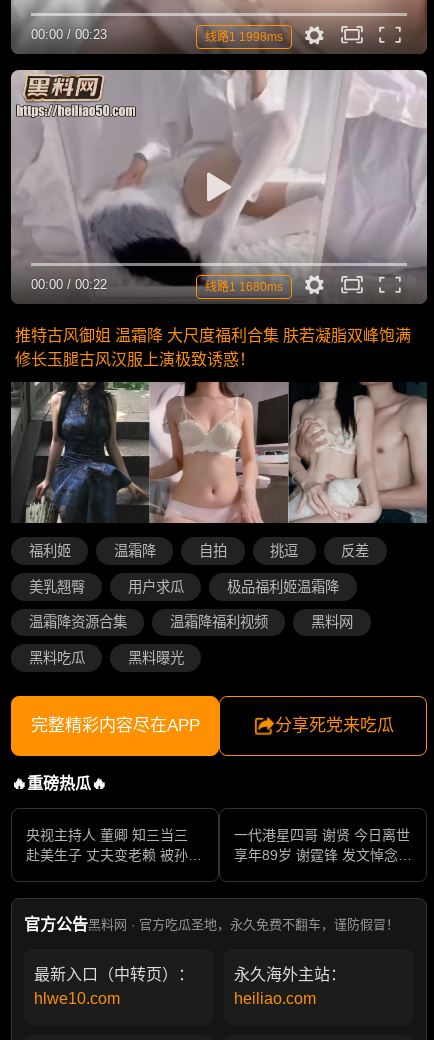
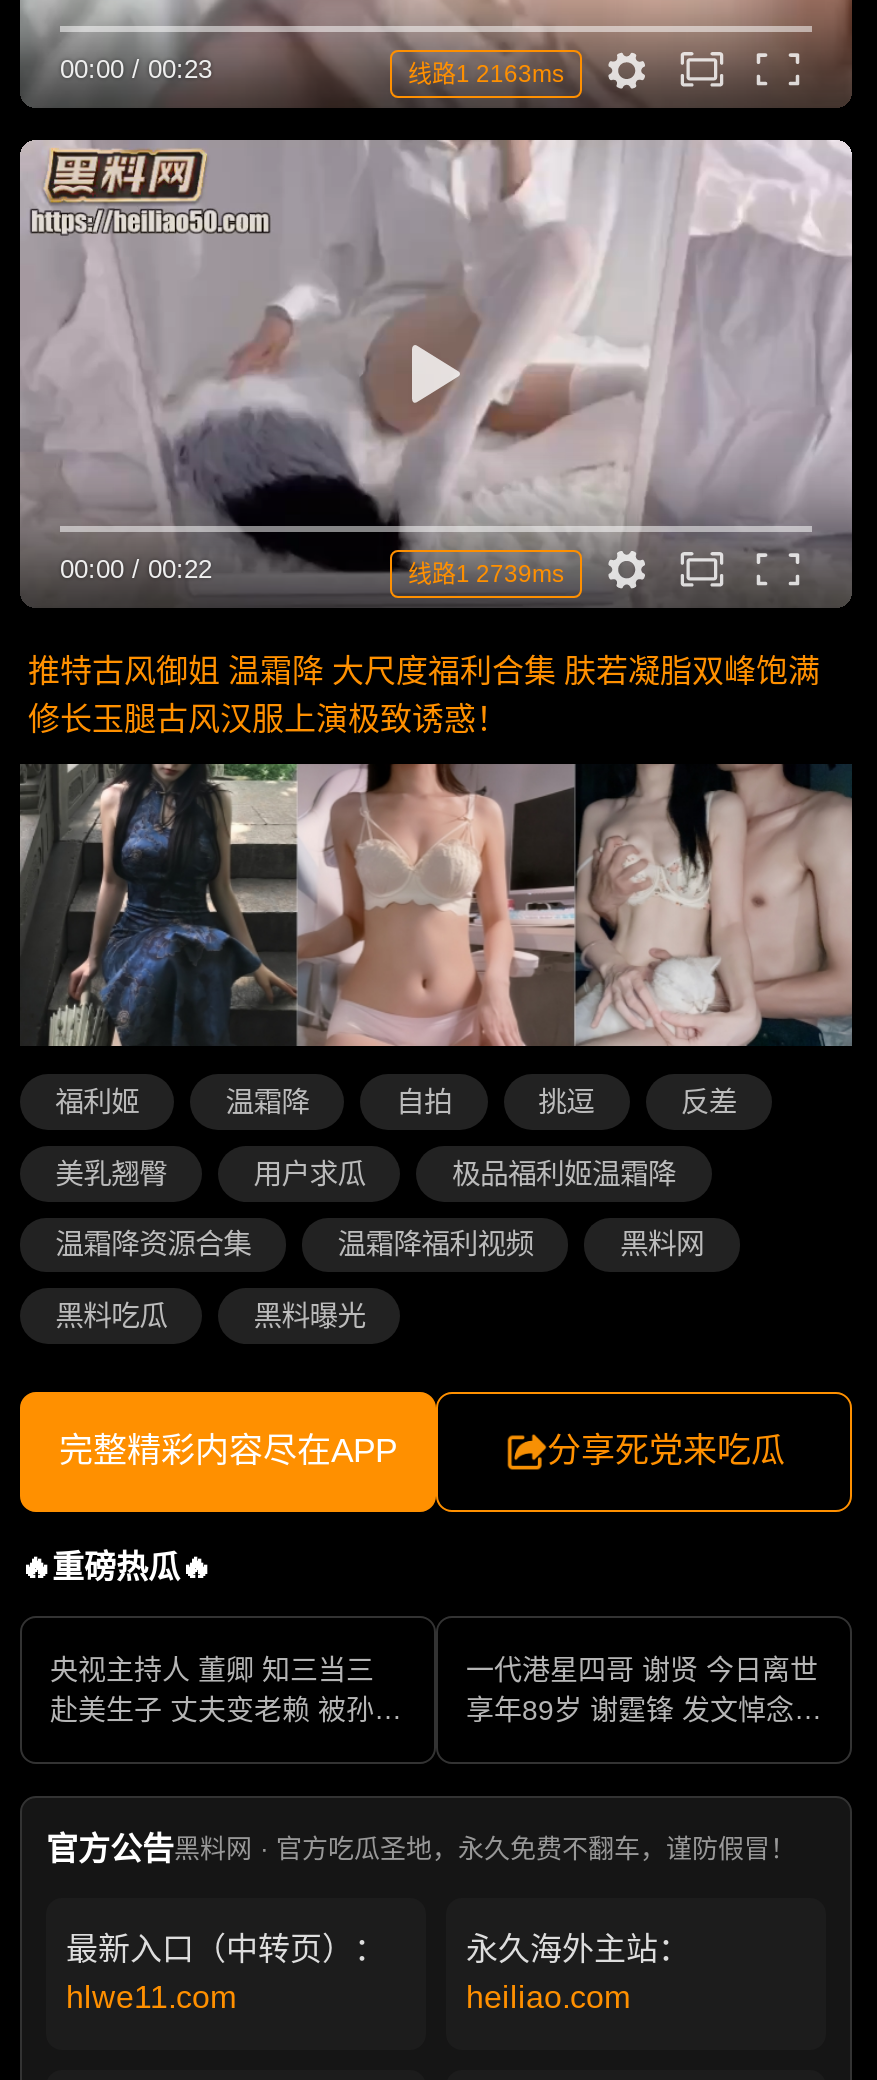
- 线路1 1998ms
+ 线路1 2163ms

- 线路1 1680ms
+ 线路1 2739ms

- hlwe10.com
+ hlwe11.com
